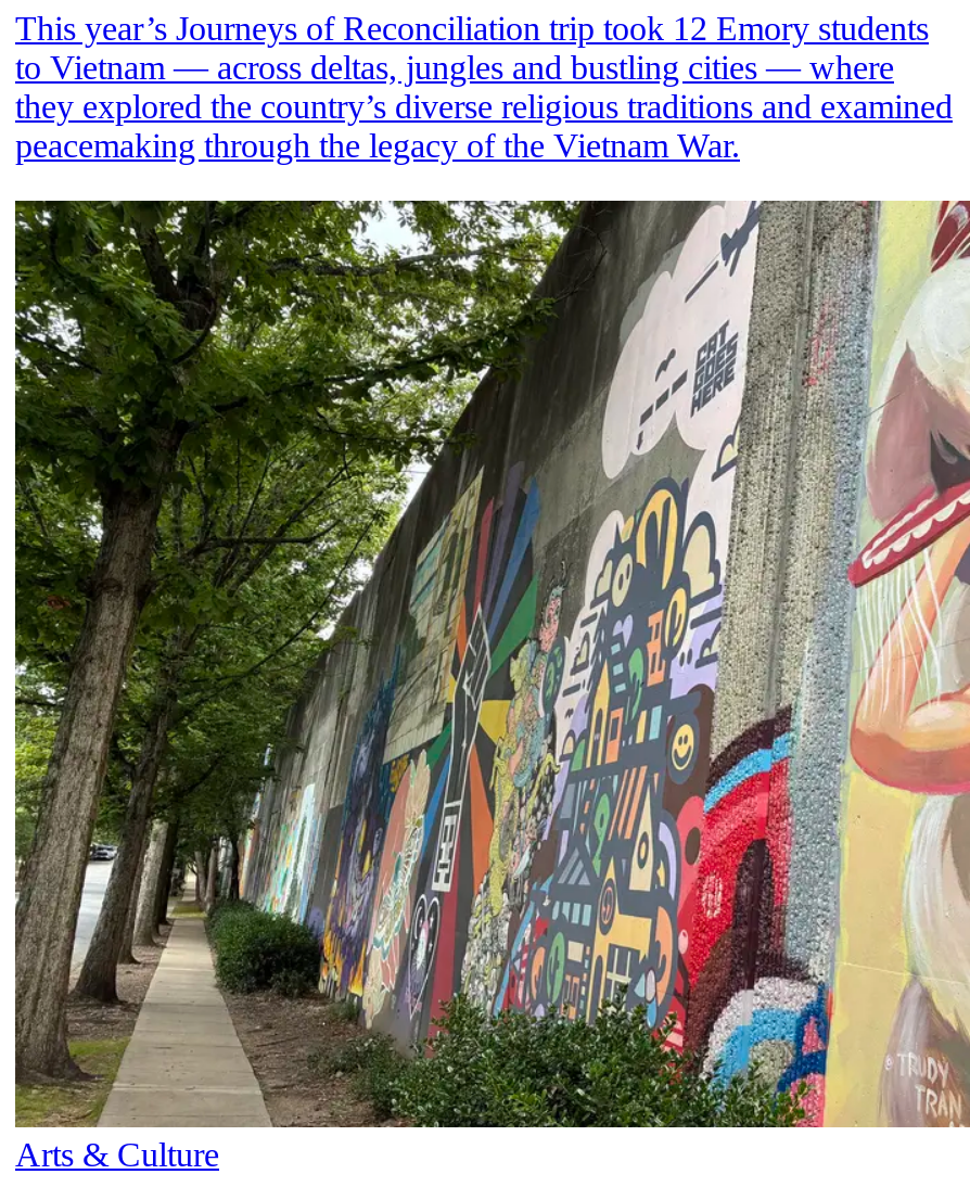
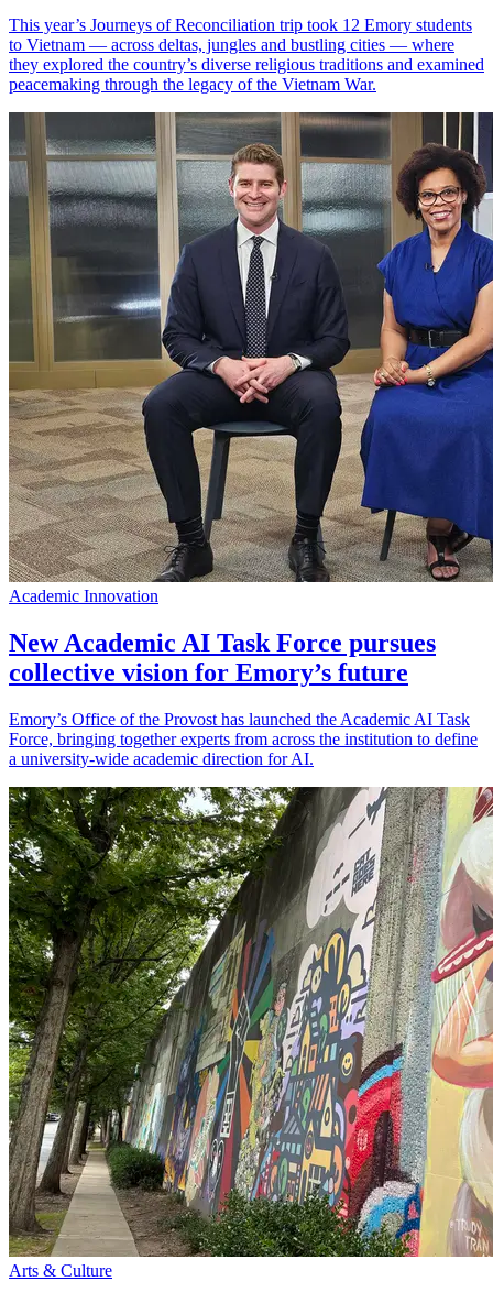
+ [image]
+ Academic Innovation
+ New Academic AI Task Force pursues
+ collective vision for Emory’s future
+ Emory’s Office of the Provost has launched the Academic AI Task
+ Force, bringing together experts from across the institution to define
+ a university-wide academic direction for AI.
